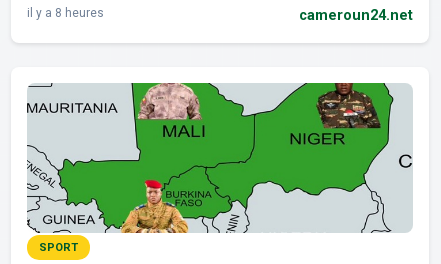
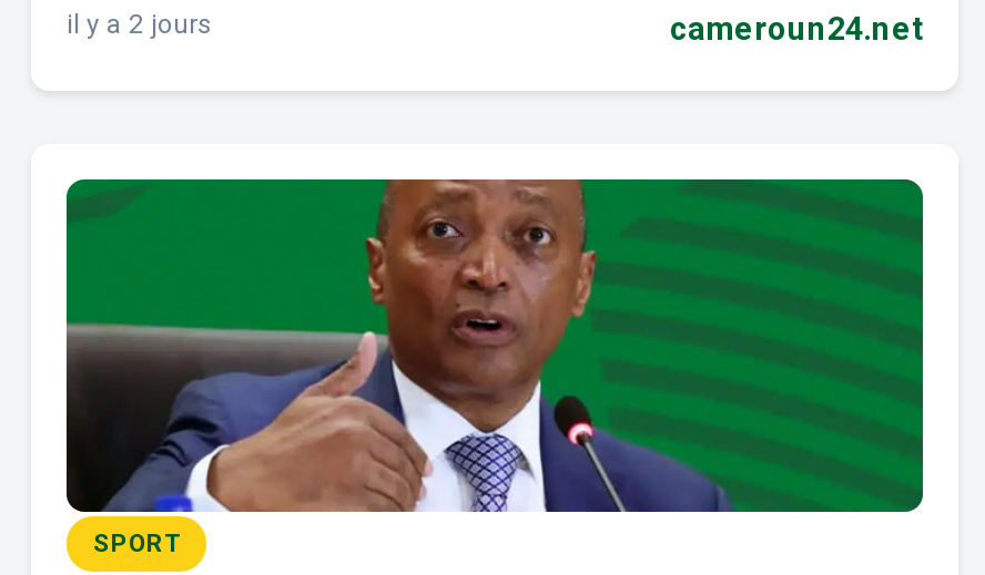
- il y a 8 heures
+ il y a 2 jours

- [image]
+ [image]
